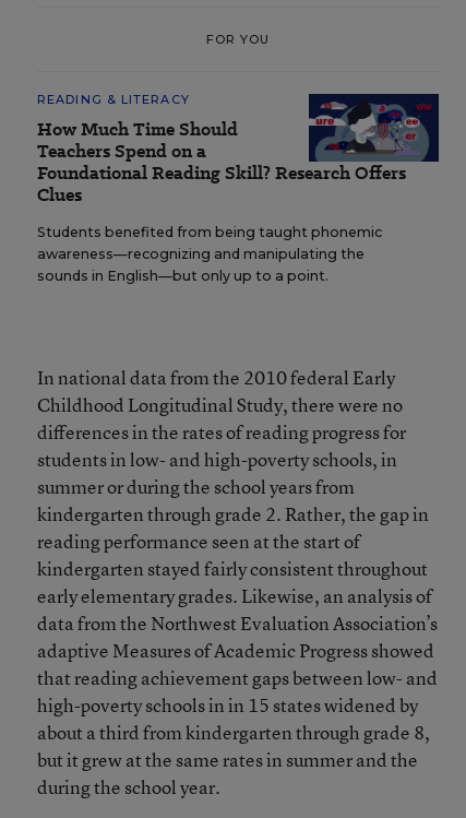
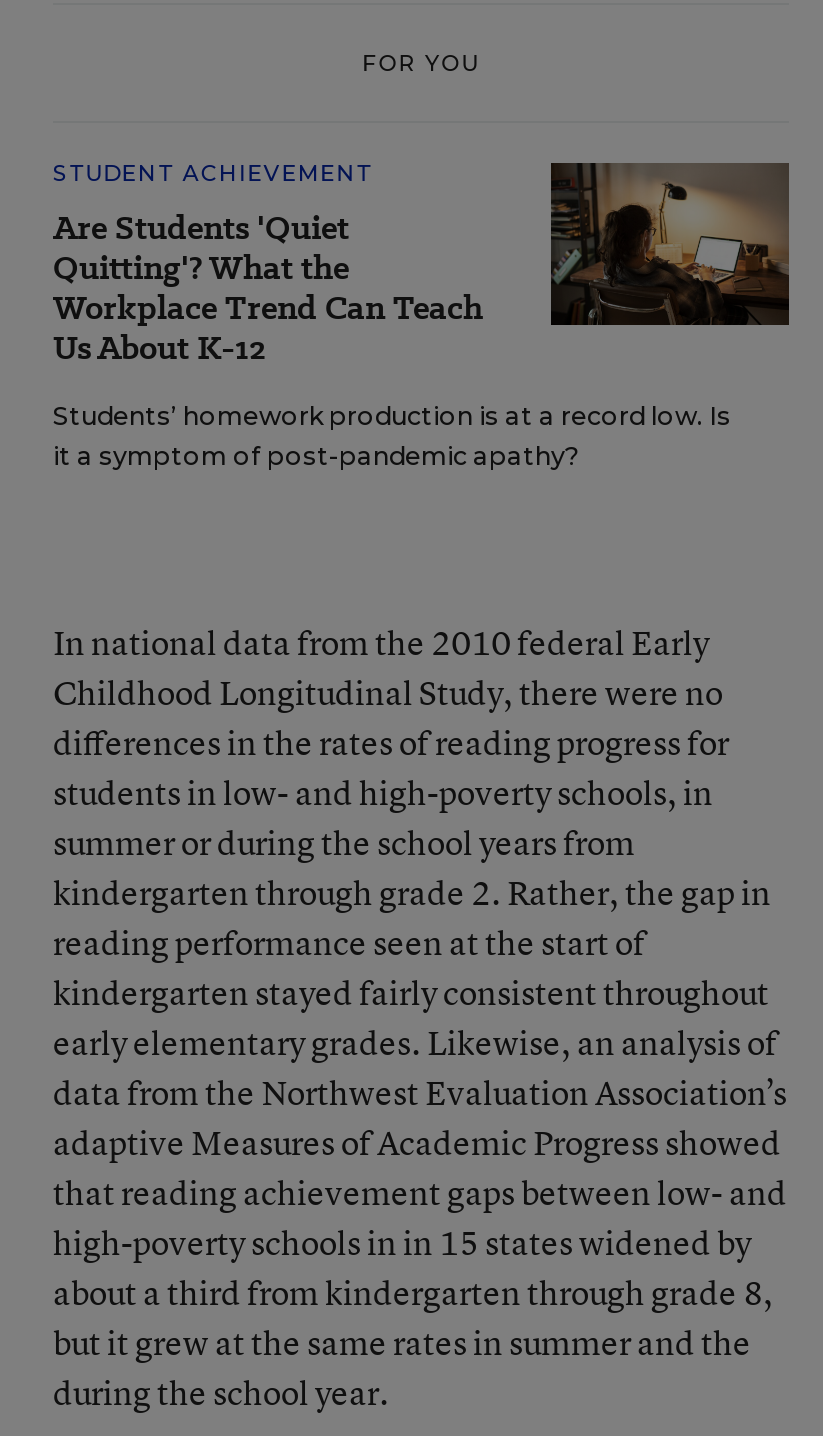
- [image]
- READING & LITERACY
- How Much Time Should
- Teachers Spend on a
- Foundational Reading Skill? Research Offers
- Clues
+ [image]
+ STUDENT ACHIEVEMENT
+ Are Students 'Quiet
+ Quitting'? What the
+ Workplace Trend Can Teach
+ Us About K-12

- Students benefited from being taught phonemic
- awareness—recognizing and manipulating the
- sounds in English—but only up to a point.
+ Students’ homework production is at a record low. Is
+ it a symptom of post-pandemic apathy?
